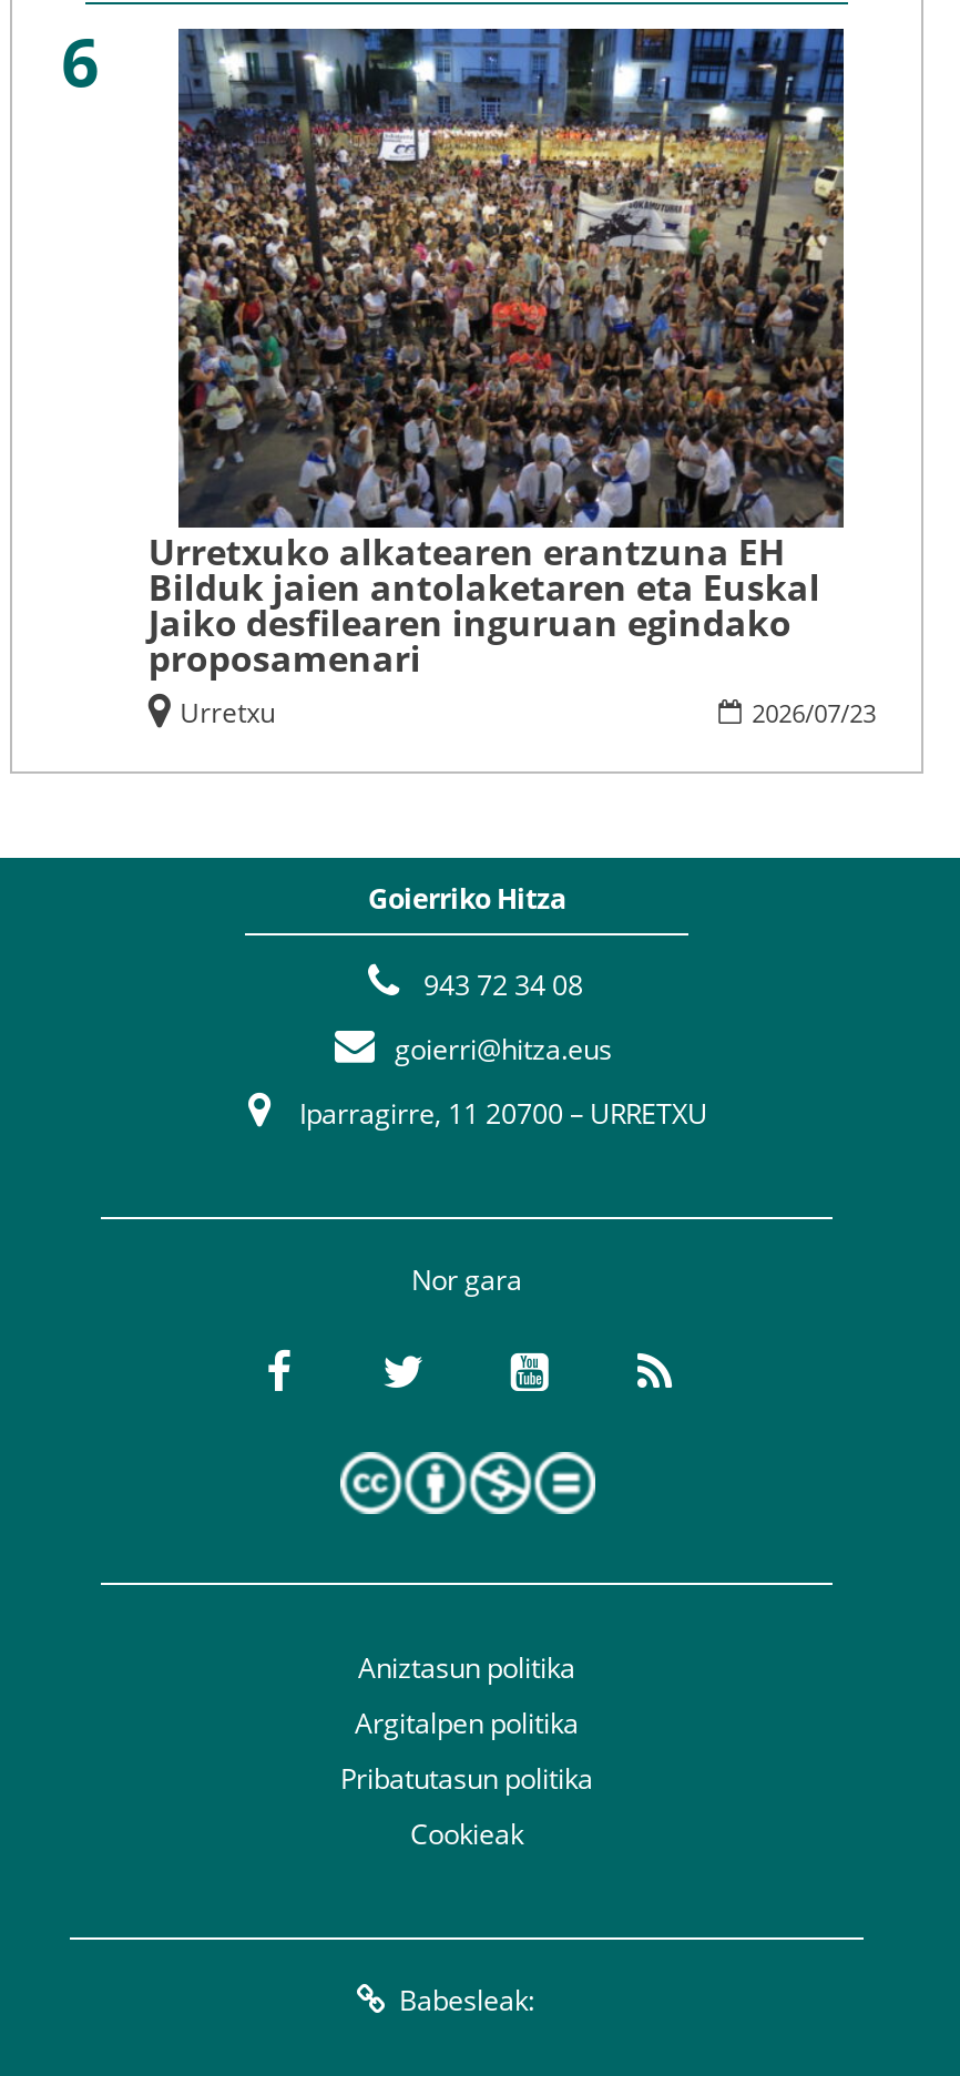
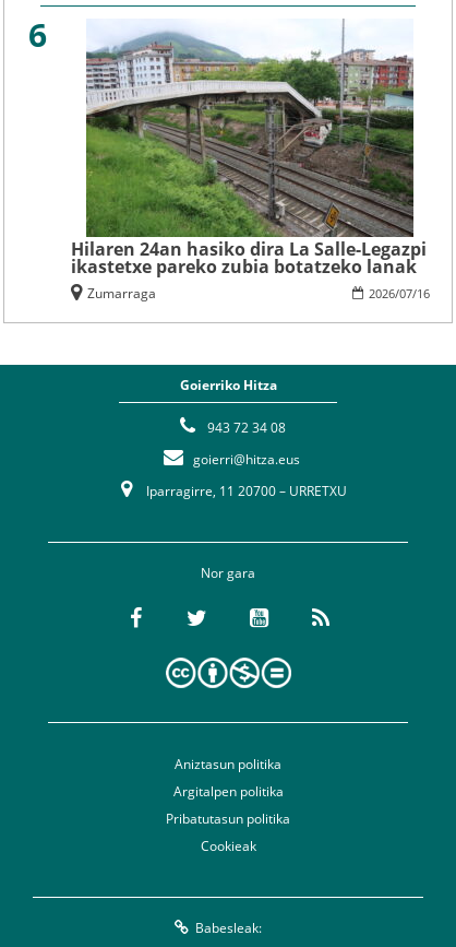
- [image]
- Urretxuko alkatearen erantzuna EH
- Bilduk jaien antolaketaren eta Euskal
- Jaiko desfilearen inguruan egindako
- proposamenari
- 2026/07/23
- Urretxu
+ [image]
+ Hilaren 24an hasiko dira La Salle-Legazpi
+ ikastetxe pareko zubia botatzeko lanak
+ 2026/07/16
+ Zumarraga
